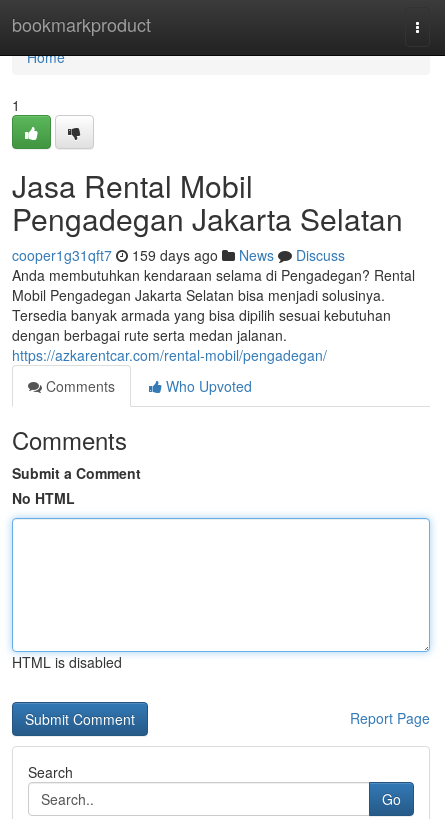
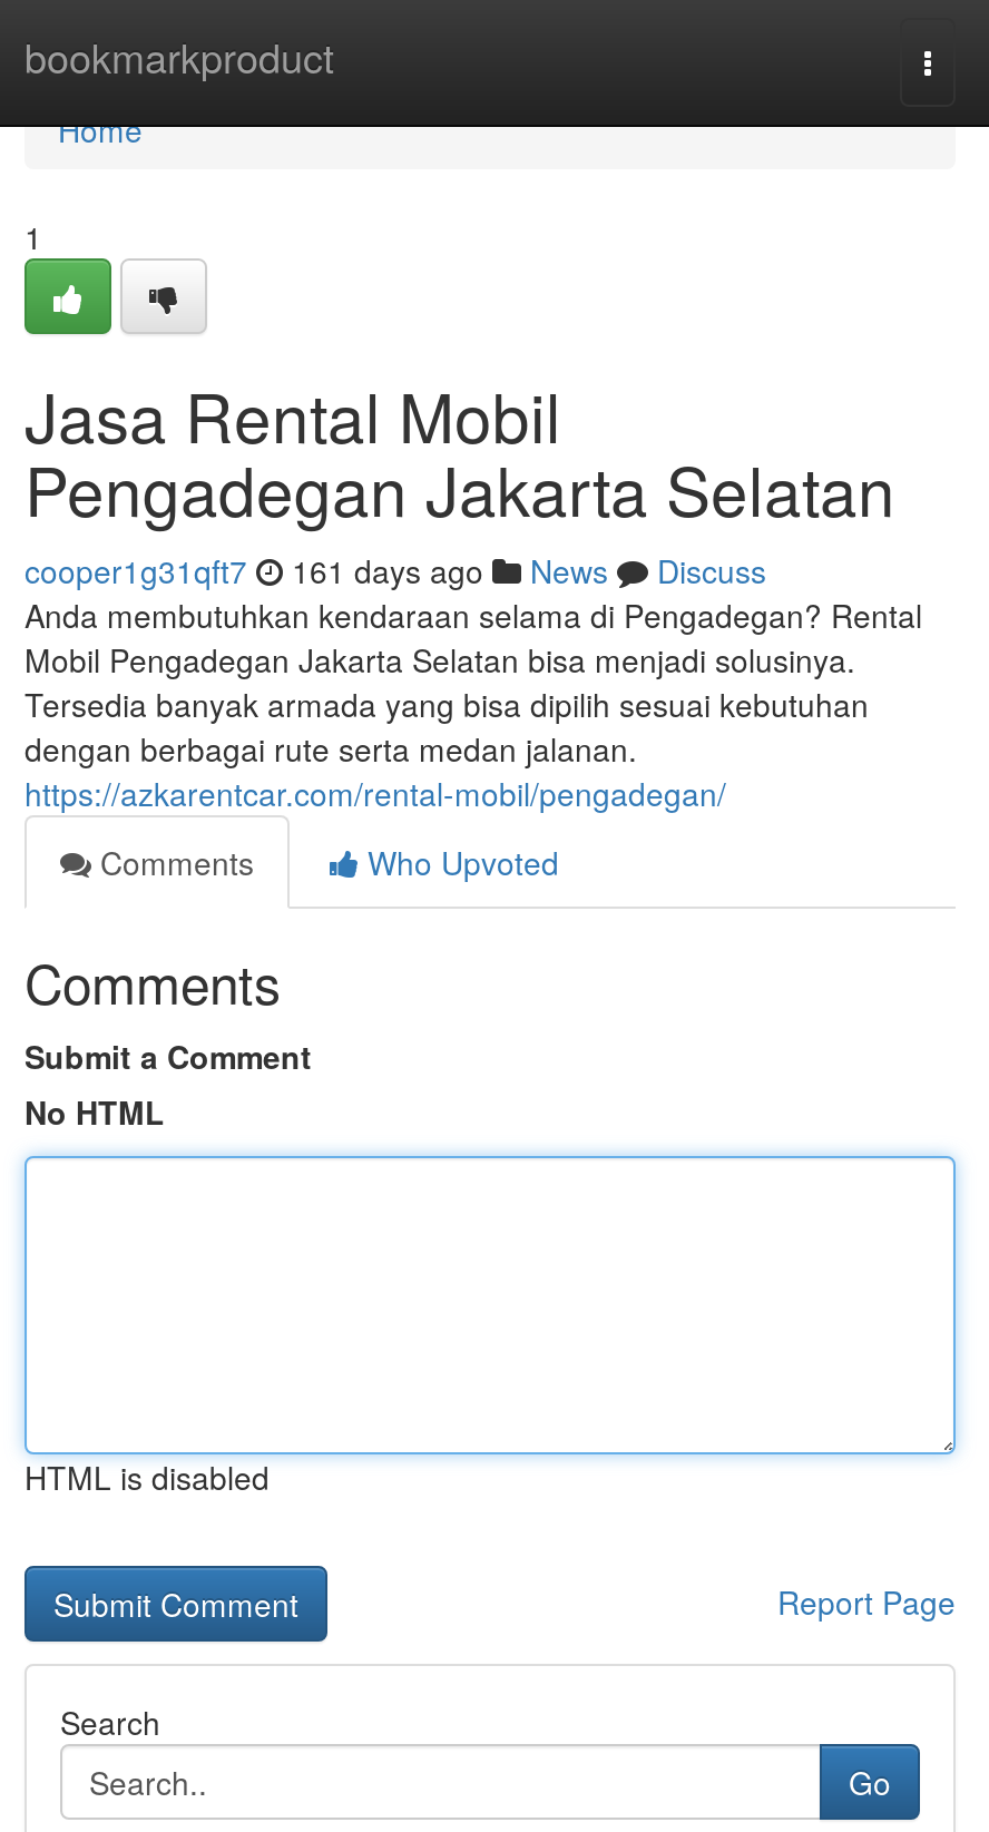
- cooper1g31qft7 159 days ago News Discuss
+ cooper1g31qft7 161 days ago News Discuss
